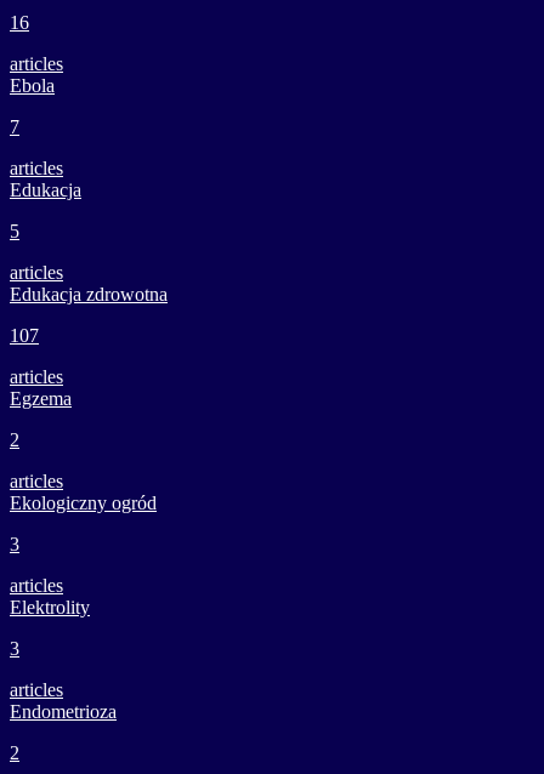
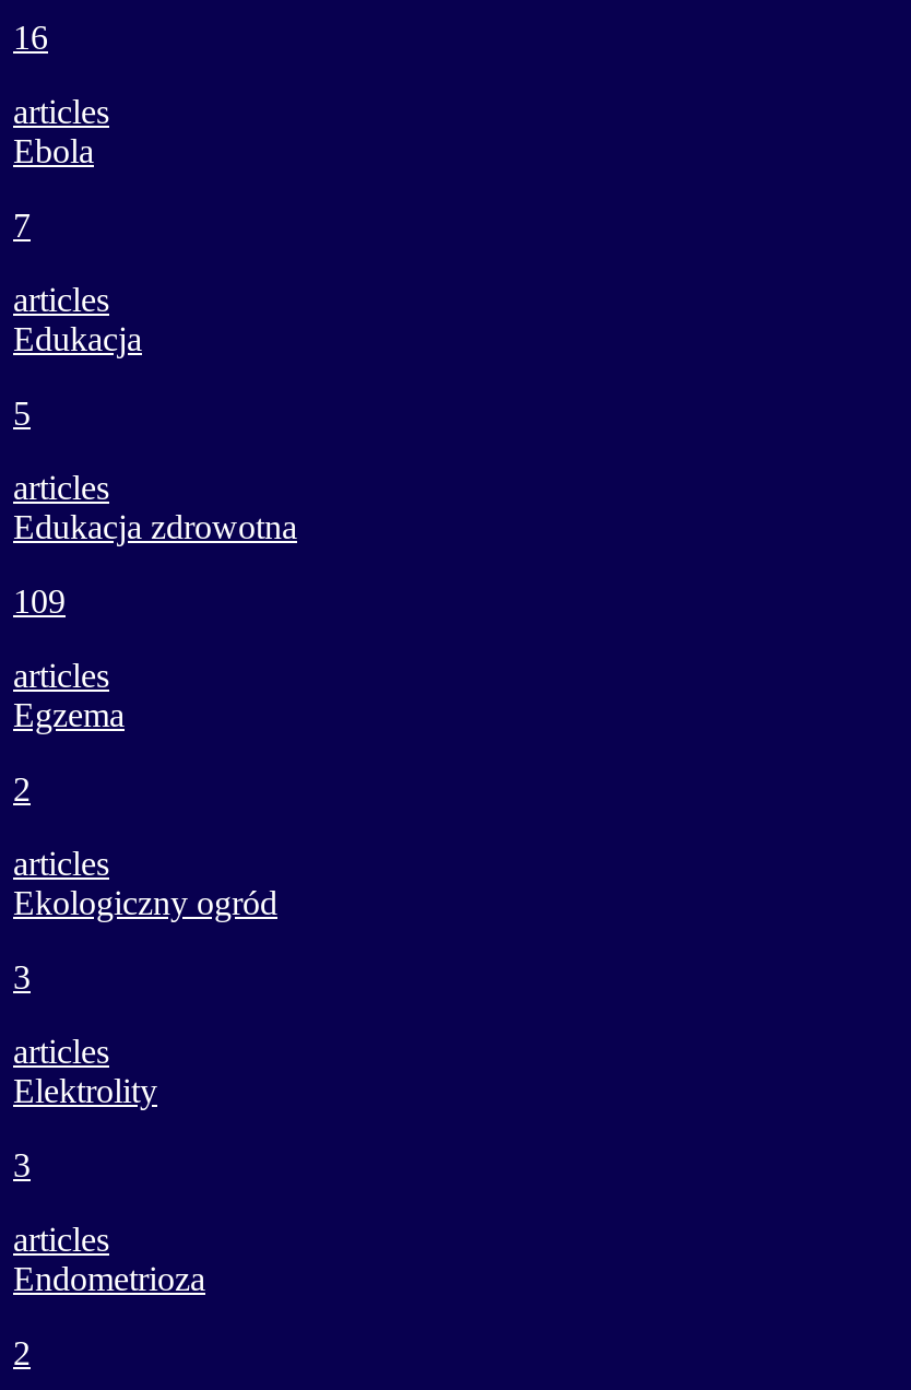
- 107
+ 109
